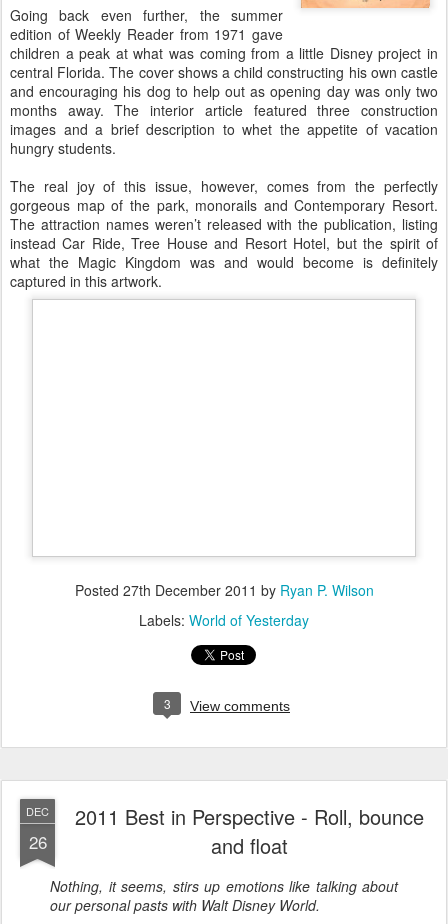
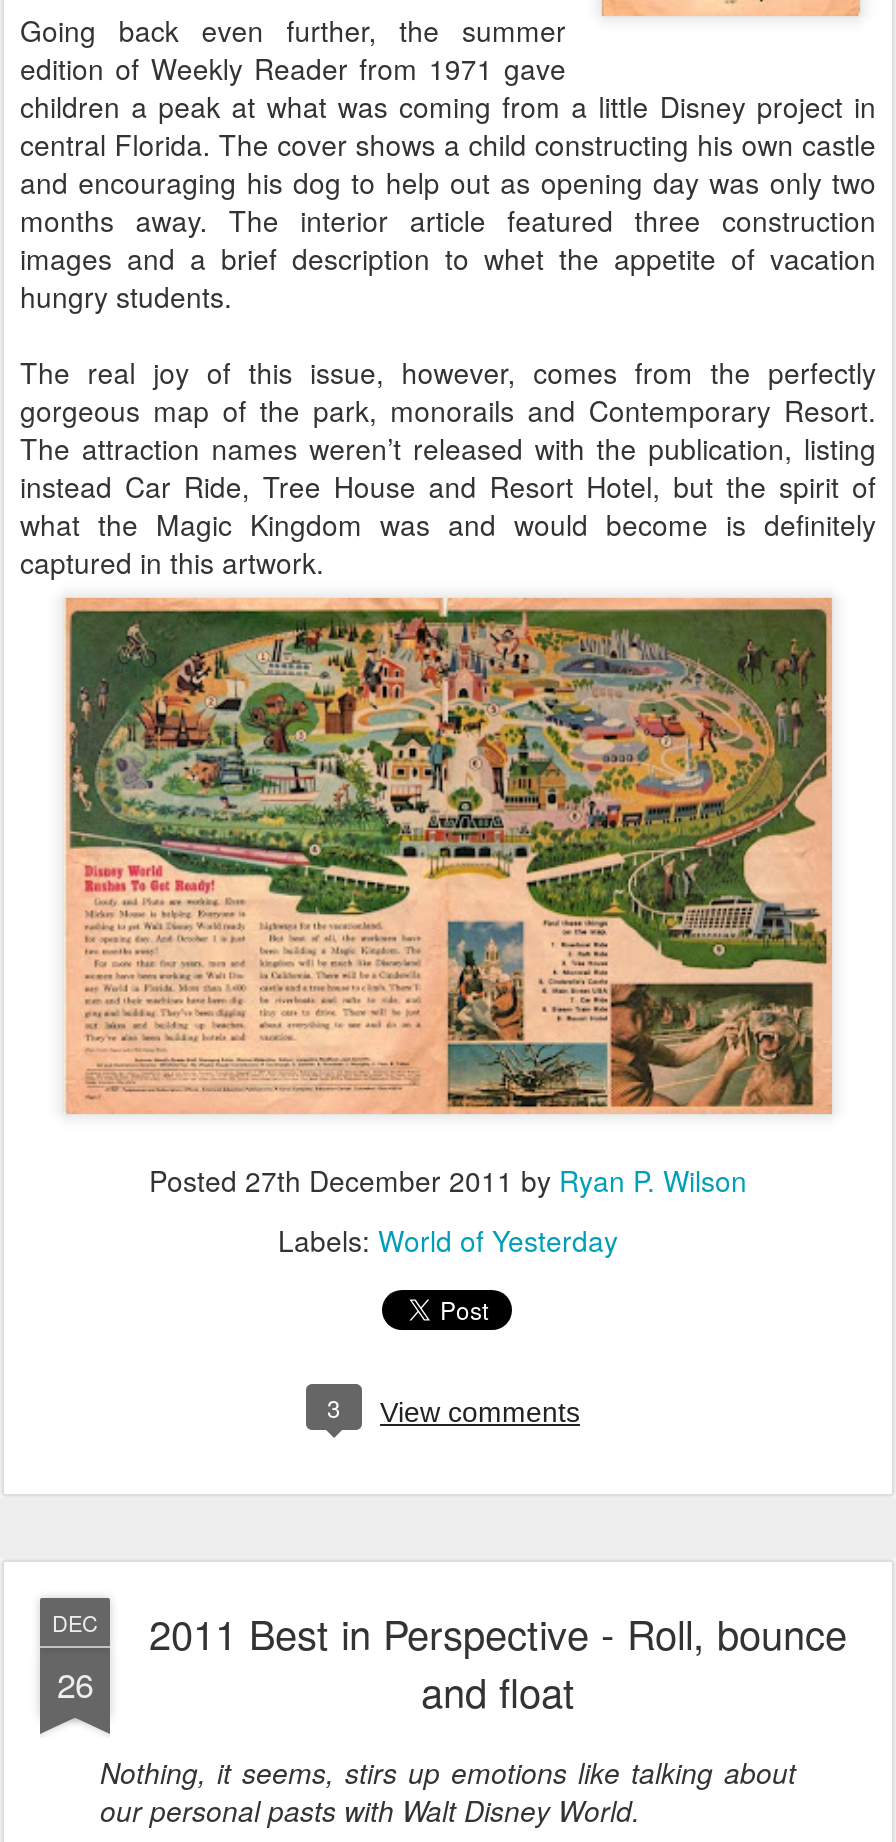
+ [image]
